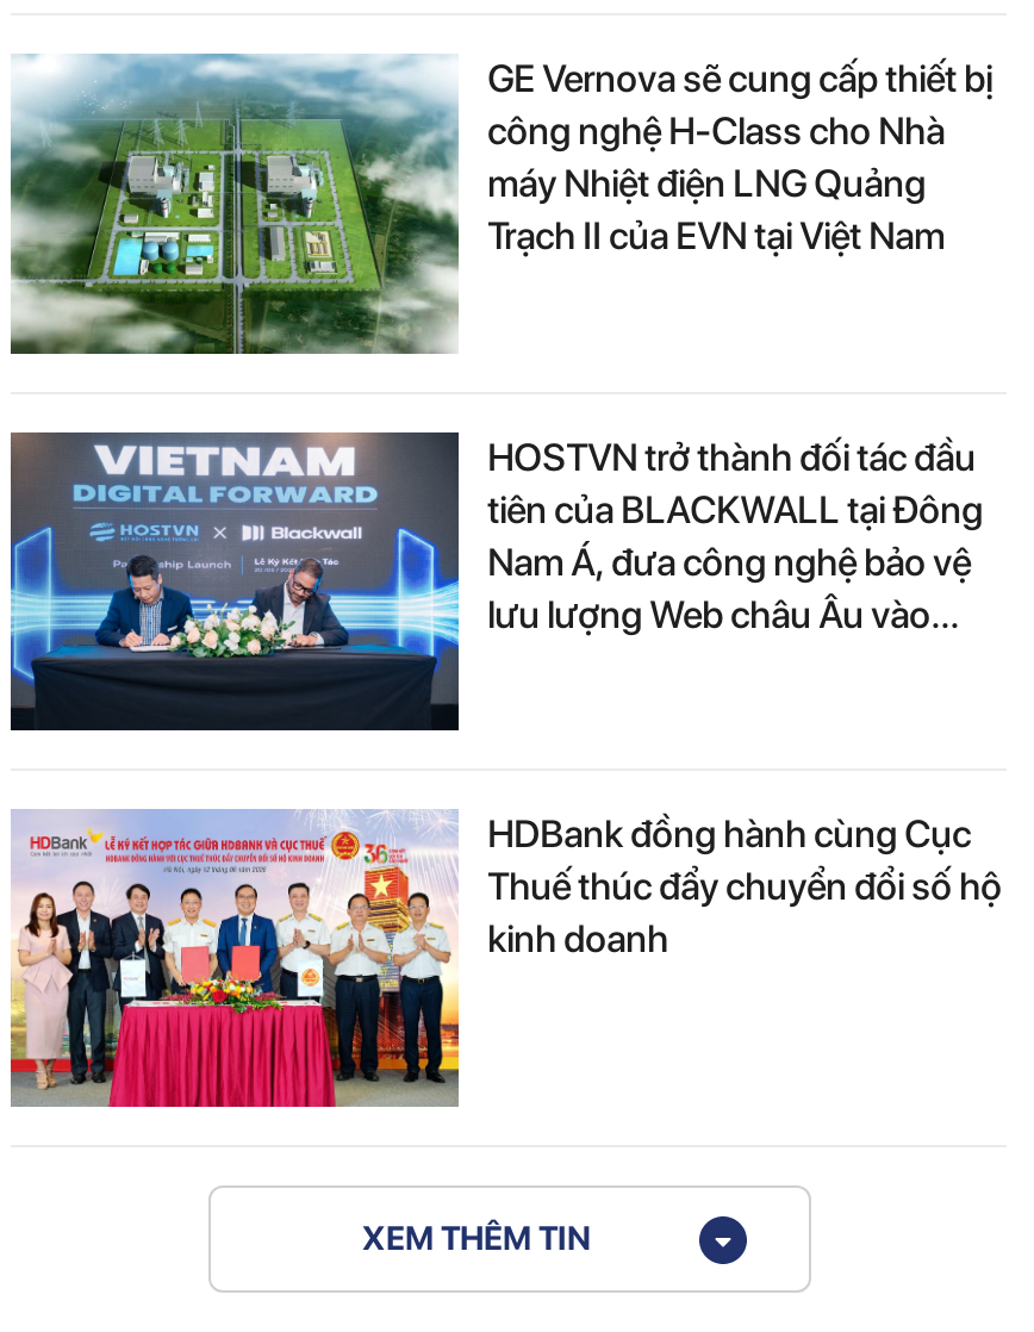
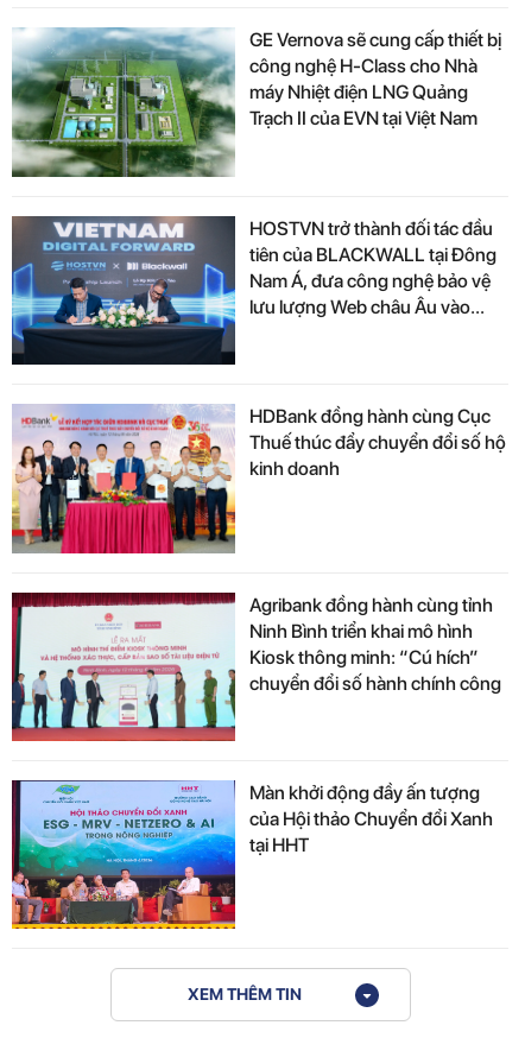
+ [image]
+ Agribank đồng hành cùng tỉnh
+ Ninh Bình triển khai mô hình
+ Kiosk thông minh: “Cú hích”
+ chuyển đổi số hành chính công

+ [image]
+ Màn khởi động đầy ấn tượng
+ của Hội thảo Chuyển đổi Xanh
+ tại HHT
